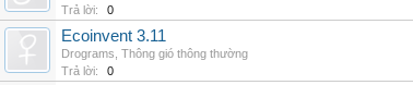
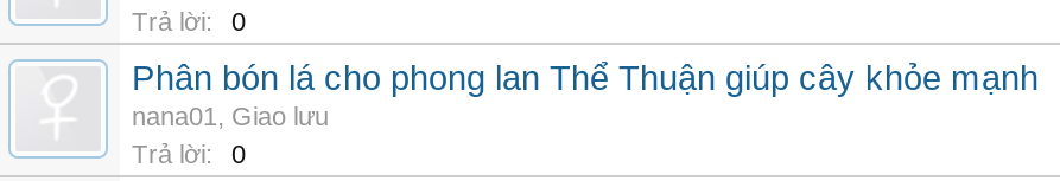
- Ecoinvent 3.11
- Drograms, Thông gió thông thường
+ Phân bón lá cho phong lan Thể Thuận giúp cây khỏe mạnh
+ nana01, Giao lưu
